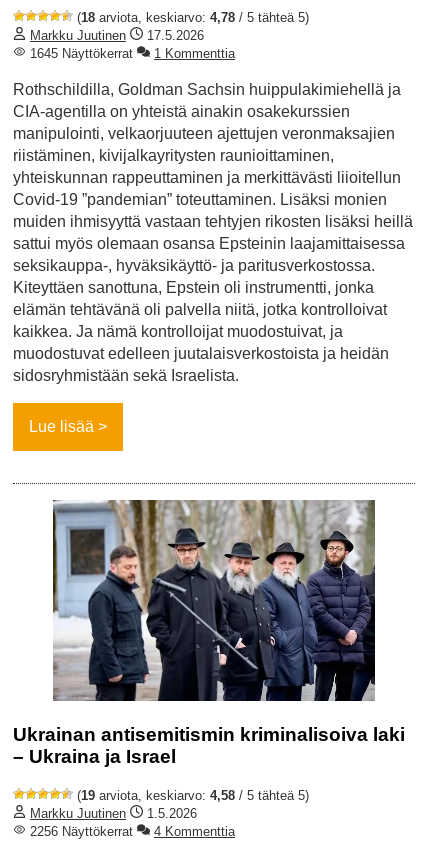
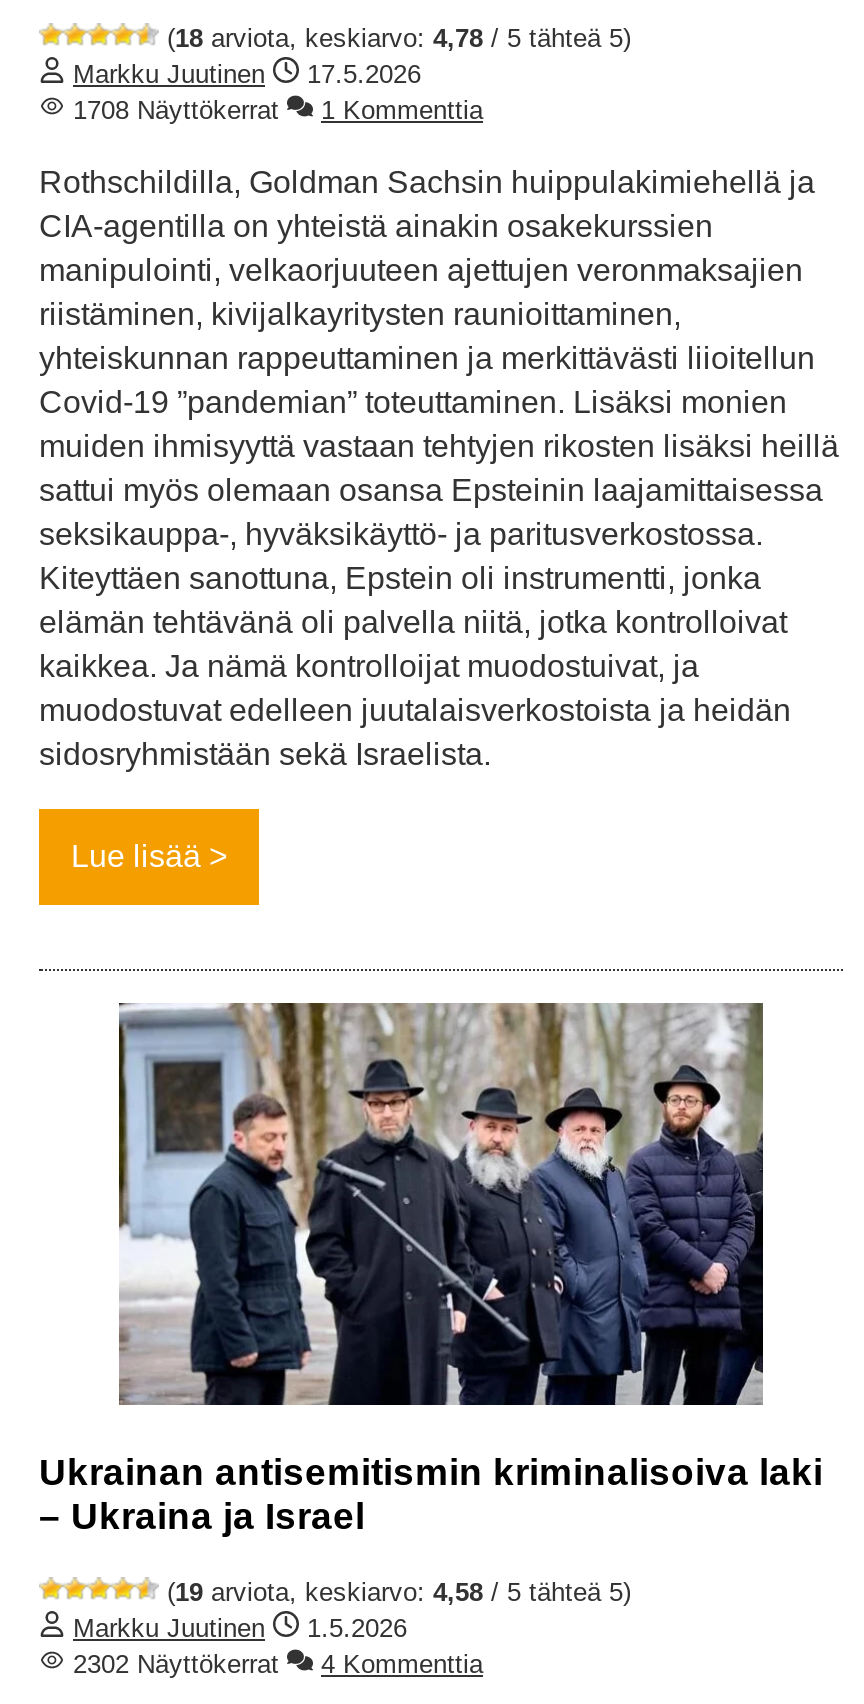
- 1645 Näyttökerrat
+ 1708 Näyttökerrat

- 2256 Näyttökerrat
+ 2302 Näyttökerrat
